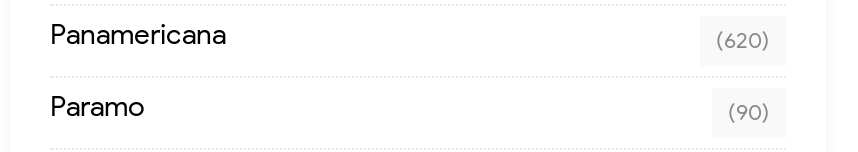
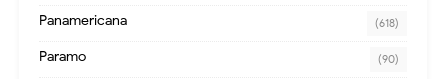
- (620)
+ (618)
